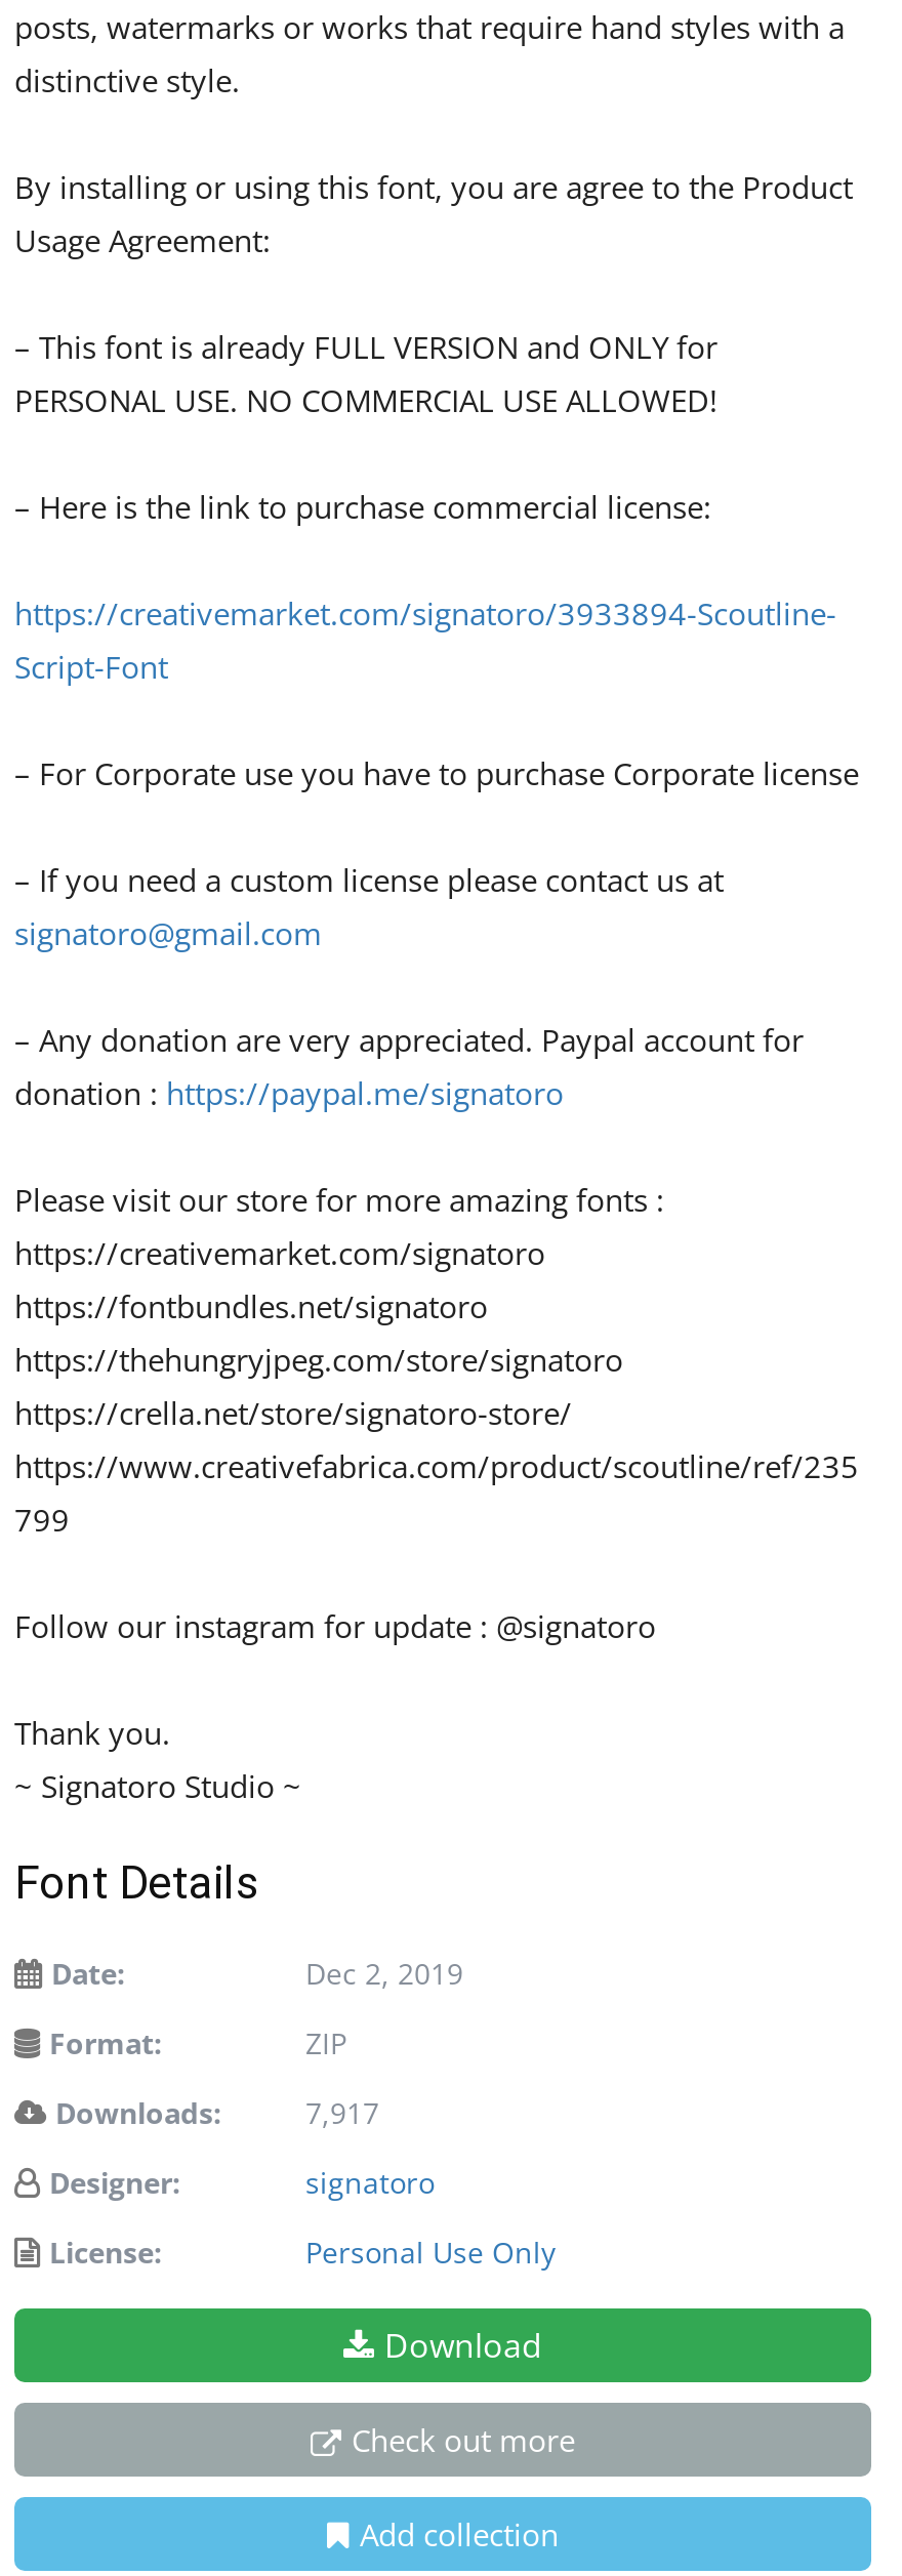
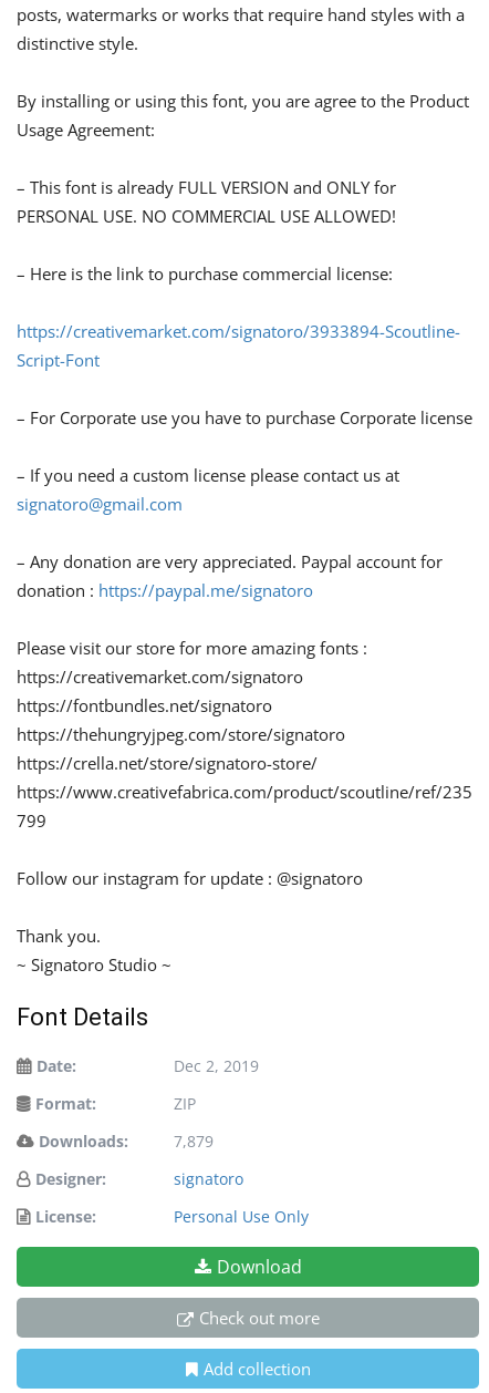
- 7,917
+ 7,879
